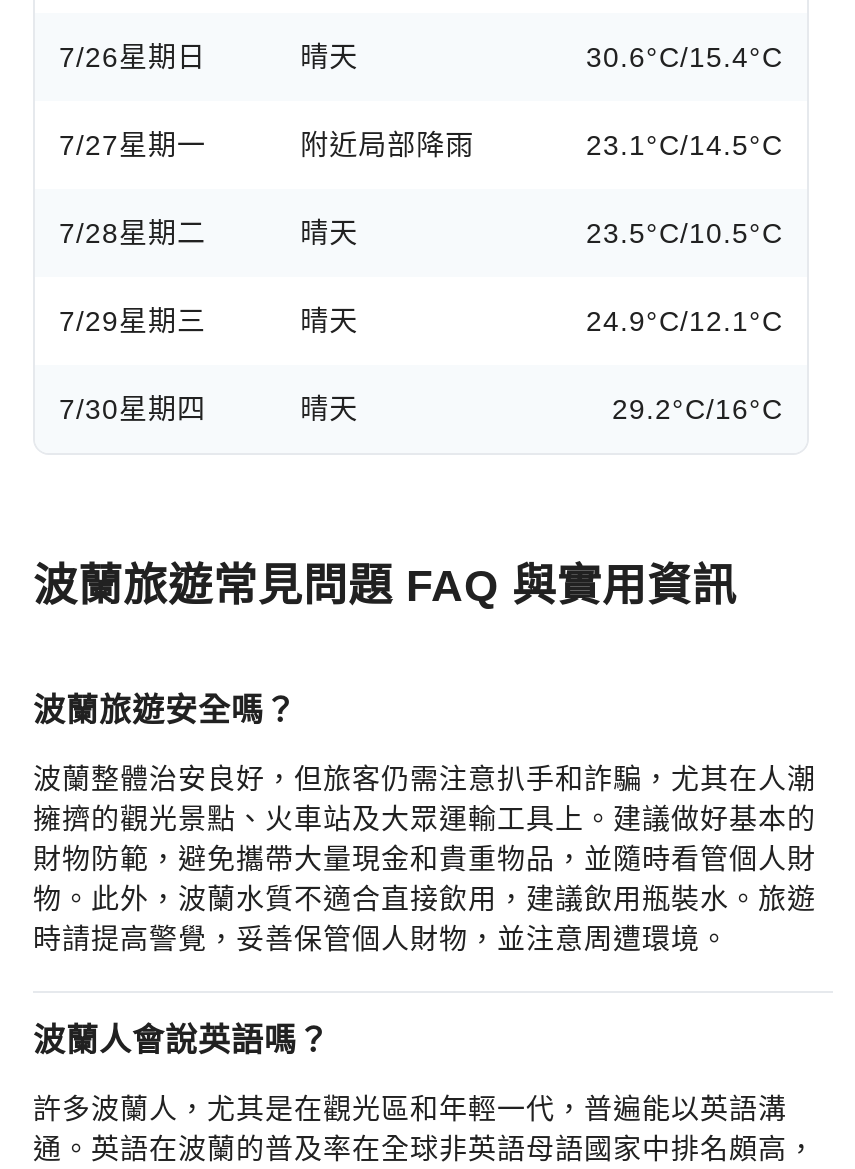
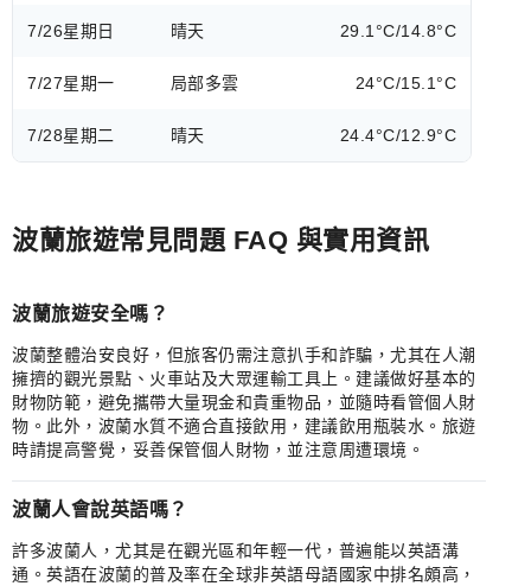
- 30.6°C/15.4°C
+ 29.1°C/14.8°C

- 附近局部降雨
- 23.1°C/14.5°C
+ 局部多雲
+ 24°C/15.1°C

- 23.5°C/10.5°C
- 7/29星期三
- 晴天
- 24.9°C/12.1°C
- 7/30星期四
- 晴天
- 29.2°C/16°C
+ 24.4°C/12.9°C
